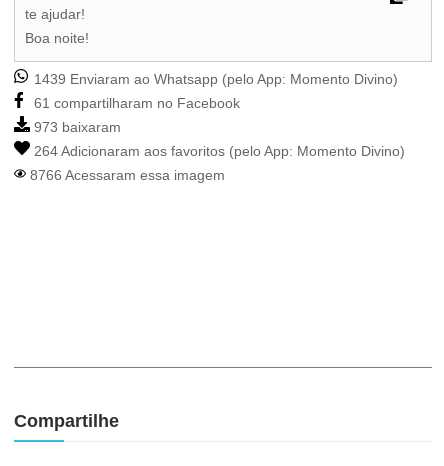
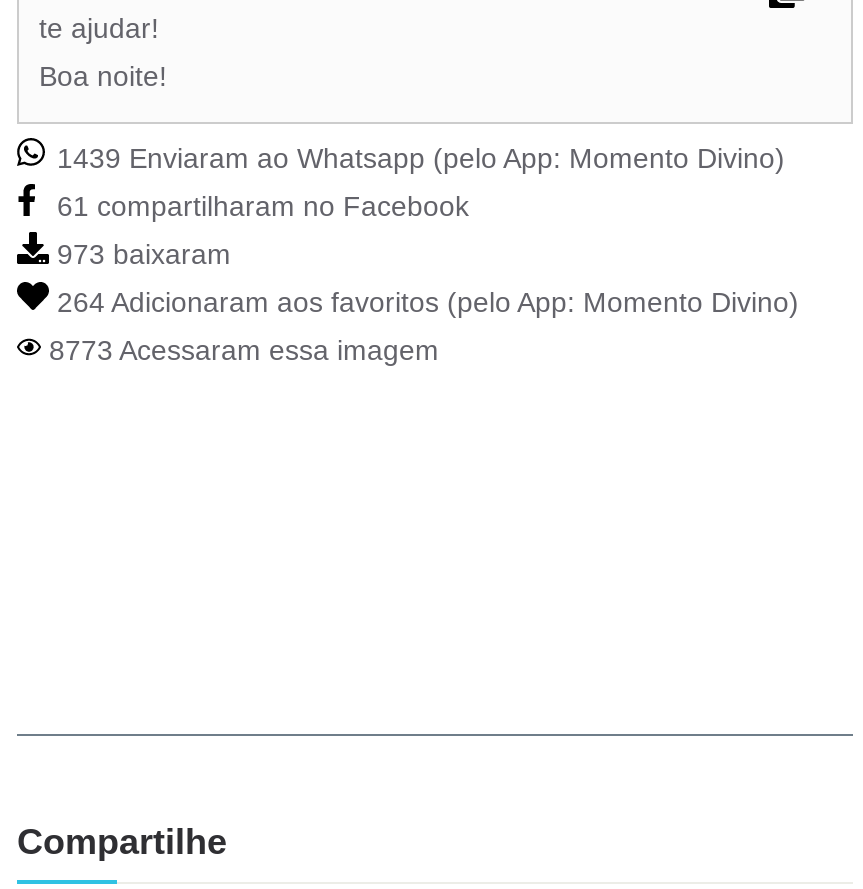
- 8766 Acessaram essa imagem
+ 8773 Acessaram essa imagem
